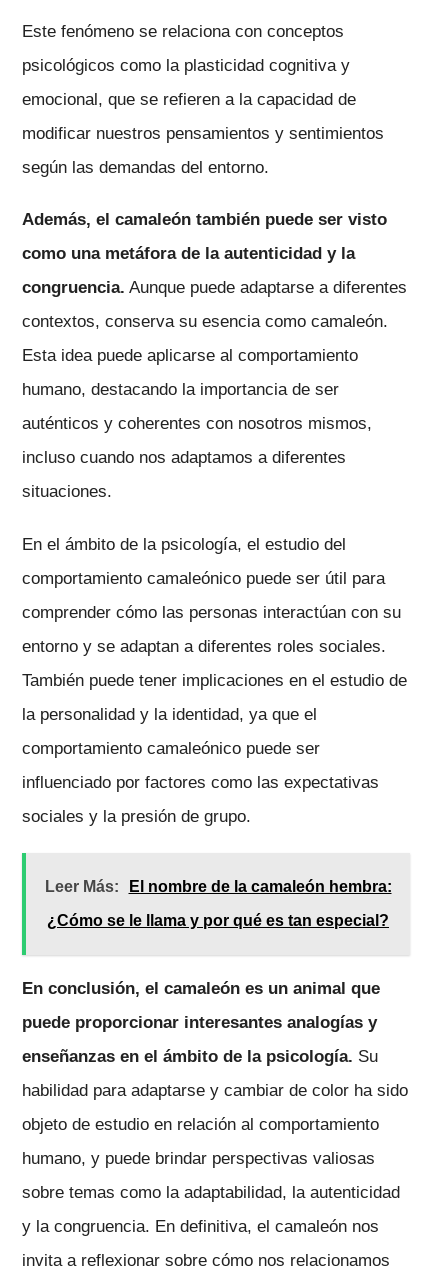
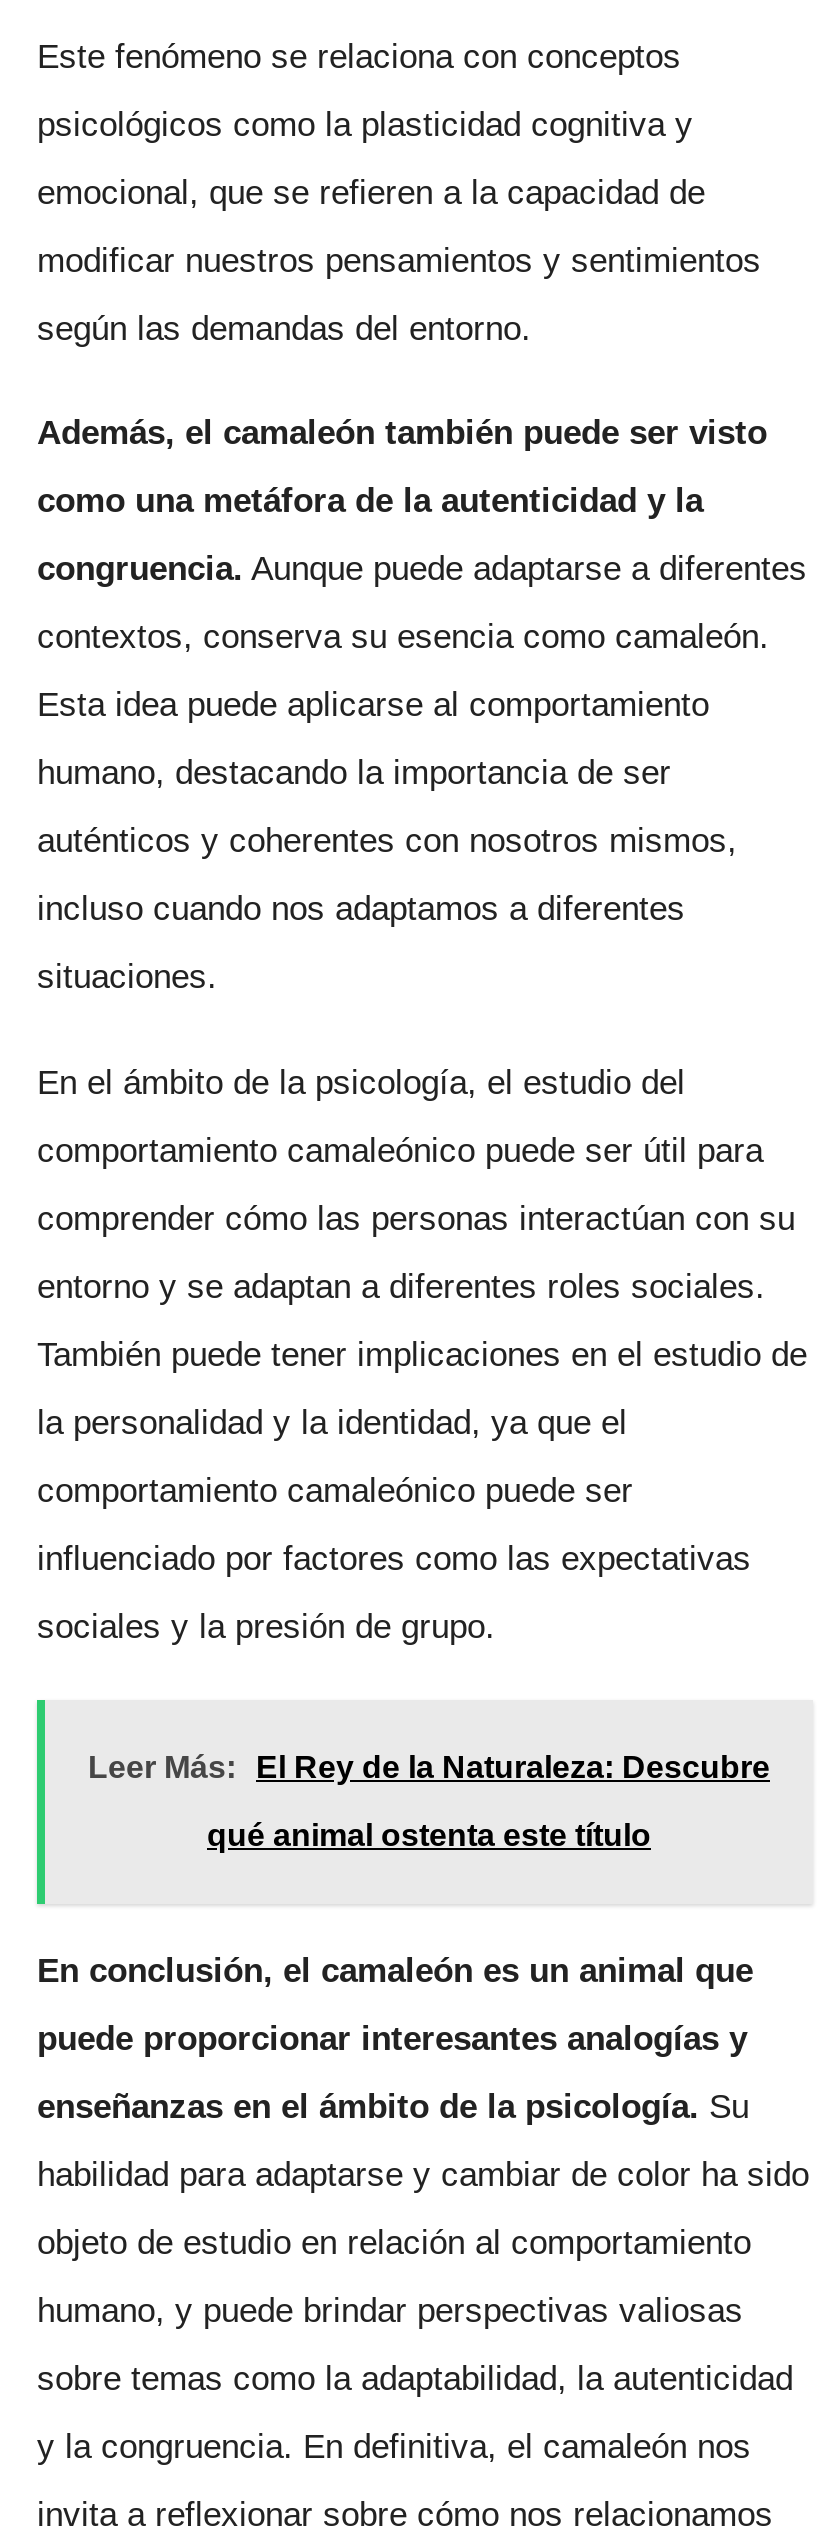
- Leer Más: El nombre de la camaleón hembra:
+ Leer Más: El Rey de la Naturaleza: Descubre

- ¿Cómo se le llama y por qué es tan especial?
+ qué animal ostenta este título
